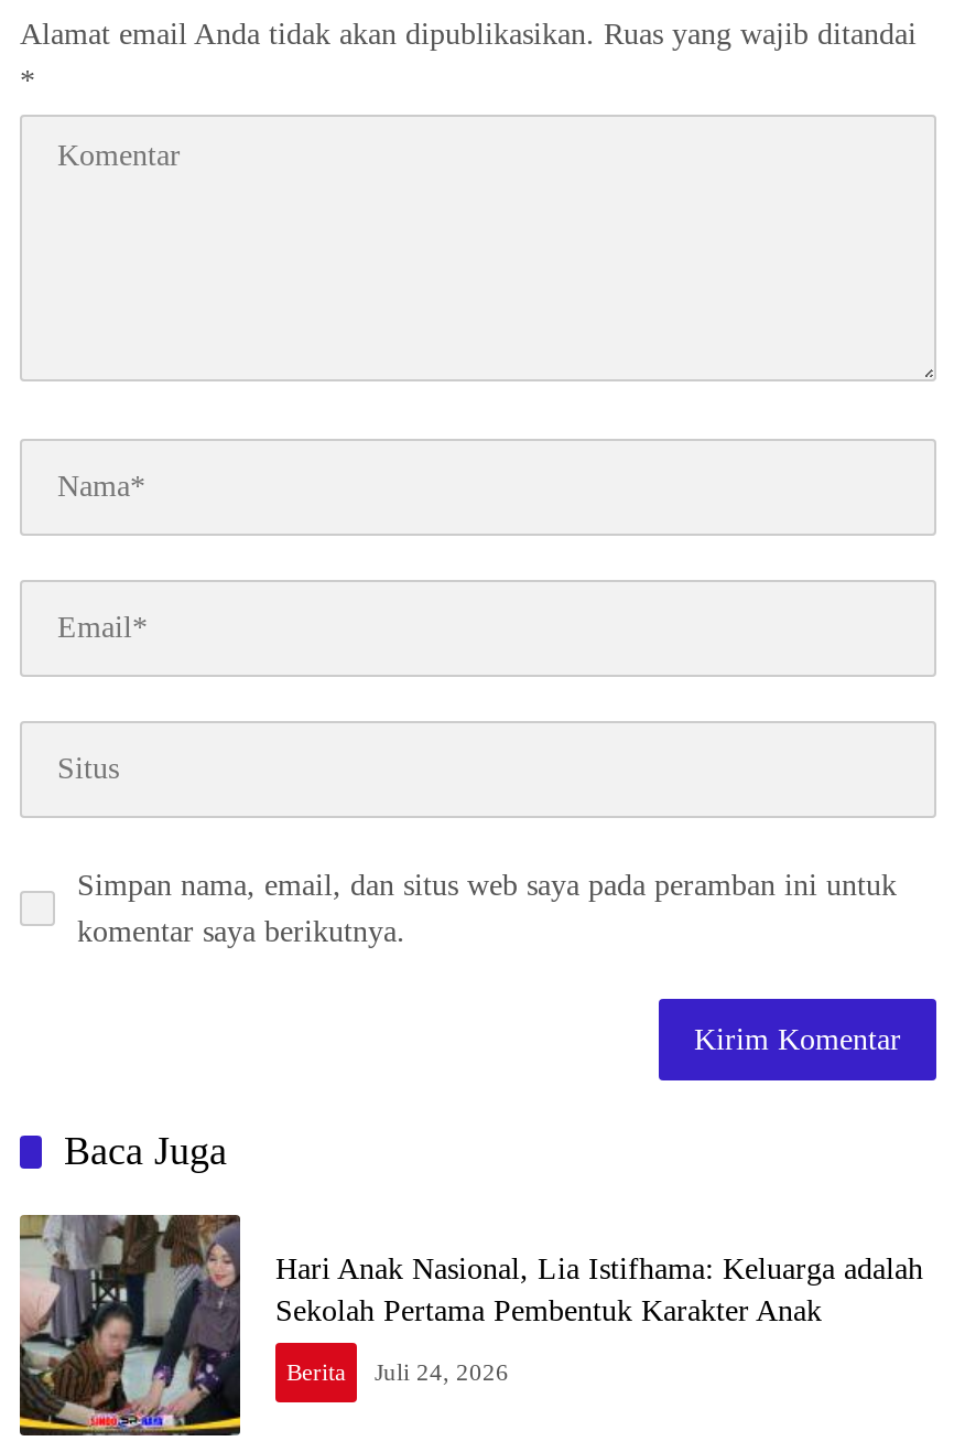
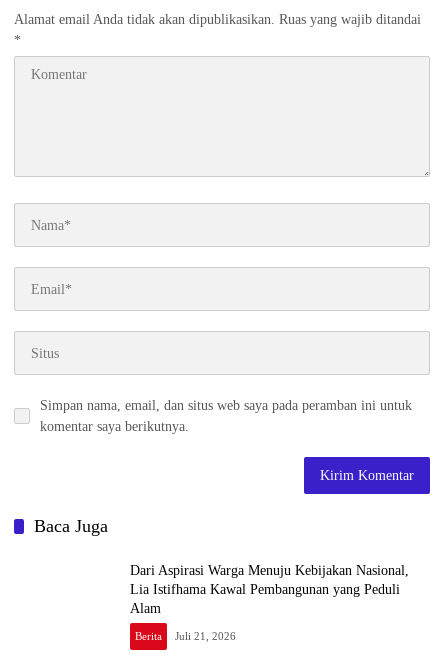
- [image]

- Hari Anak Nasional, Lia Istifhama: Keluarga adalah
- Sekolah Pertama Pembentuk Karakter Anak
+ Dari Aspirasi Warga Menuju Kebijakan Nasional,
+ Lia Istifhama Kawal Pembangunan yang Peduli
+ Alam

- Berita Juli 24, 2026
+ Berita Juli 21, 2026
